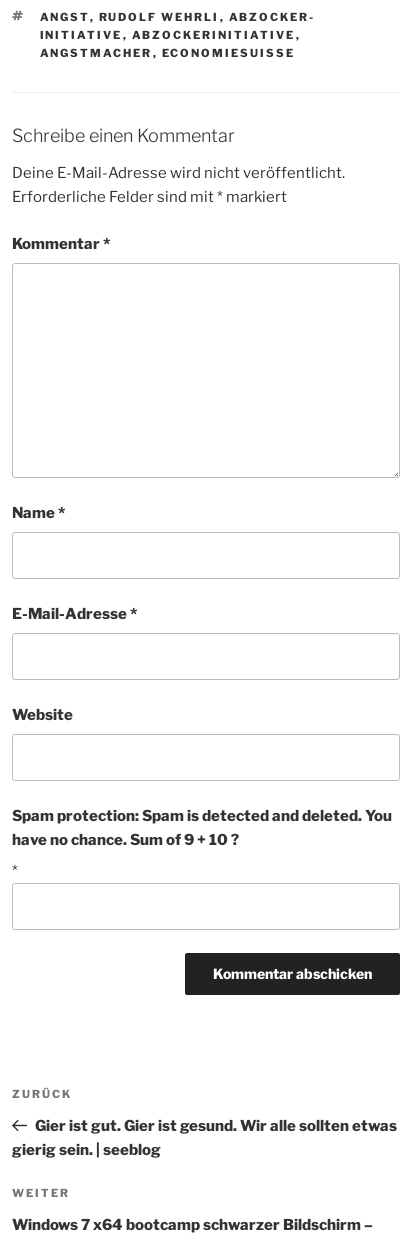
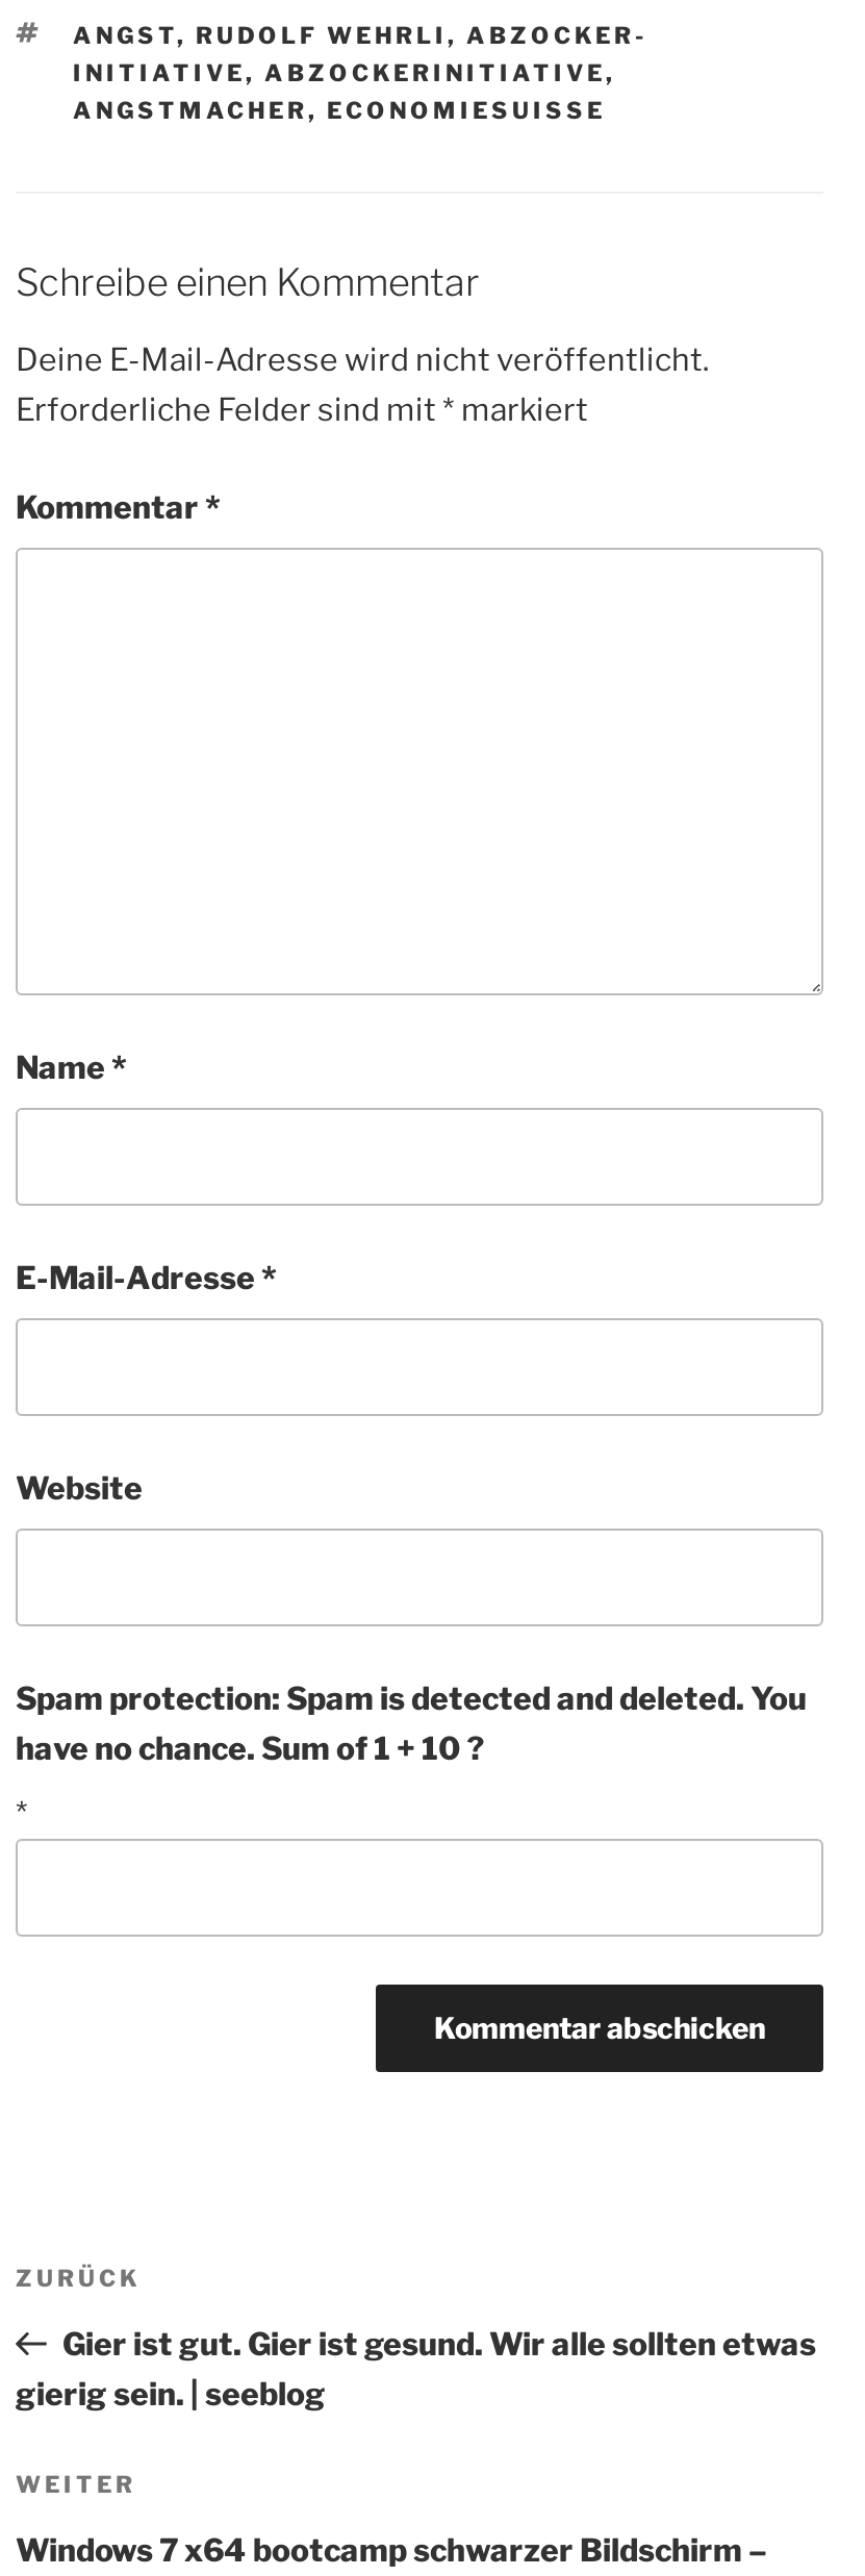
- have no chance. Sum of 9 + 10 ?
+ have no chance. Sum of 1 + 10 ?
